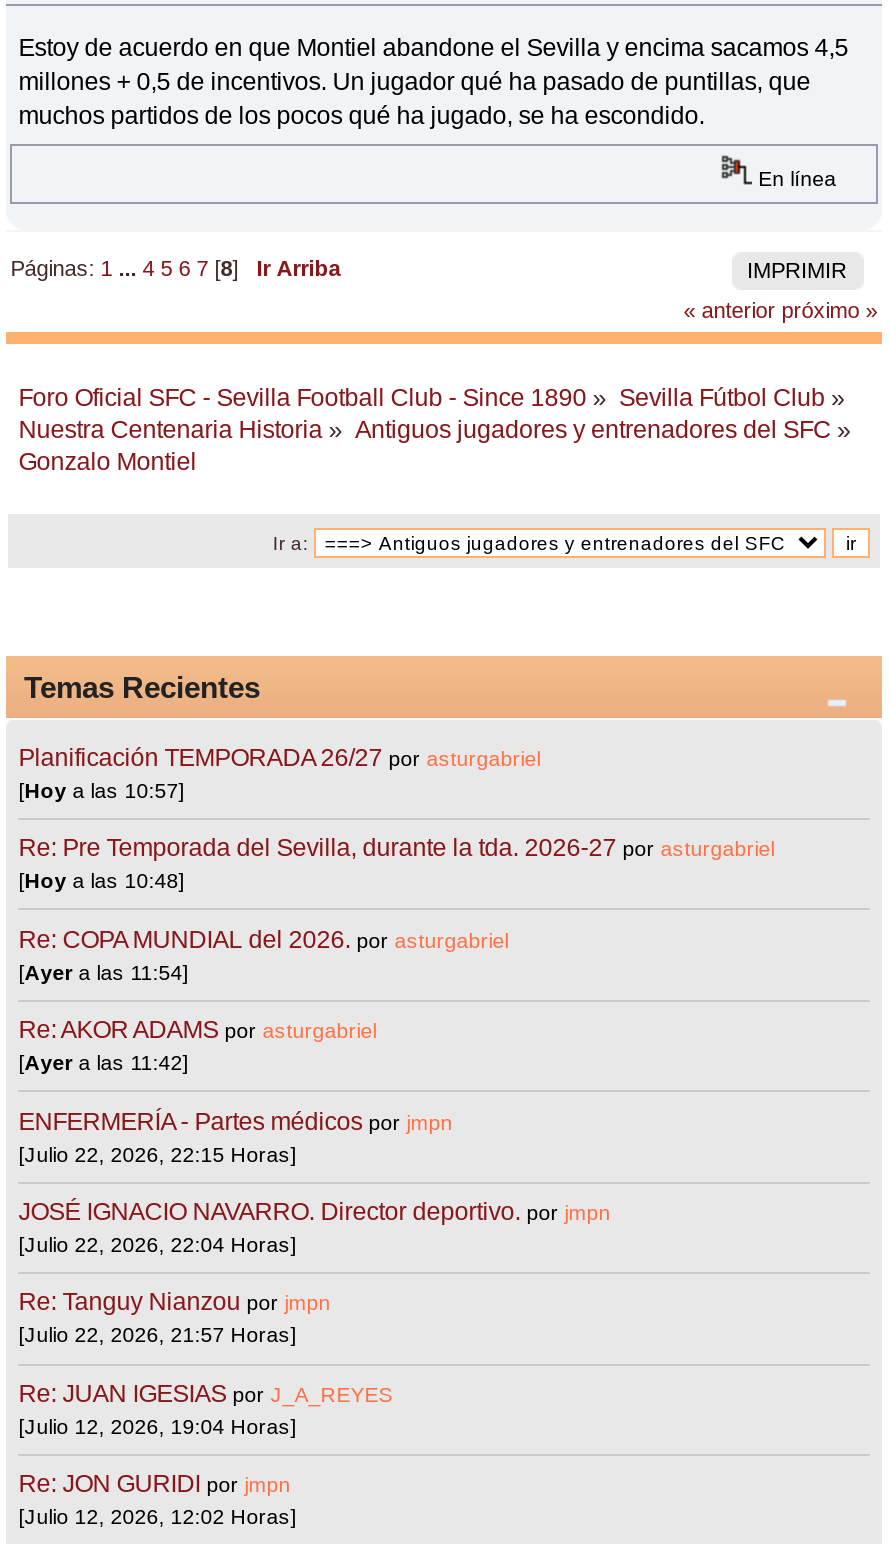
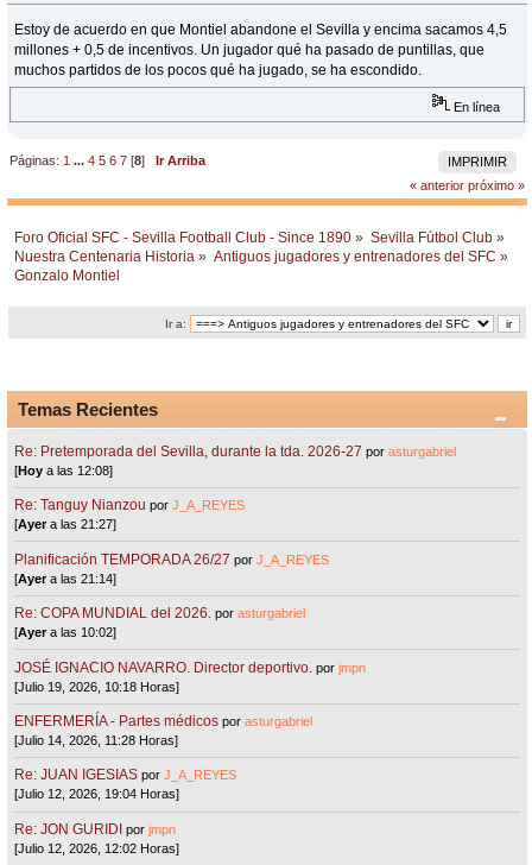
- Planificación TEMPORADA 26/27 por asturgabriel
- [Hoy a las 10:57]
- Re: Pre Temporada del Sevilla, durante la tda. 2026-27 por asturgabriel
- [Hoy a las 10:48]
+ Re: Pretemporada del Sevilla, durante la tda. 2026-27 por asturgabriel
+ [Hoy a las 12:08]
+ Re: Tanguy Nianzou por J_A_REYES
+ [Ayer a las 21:27]
+ Planificación TEMPORADA 26/27 por J_A_REYES
+ [Ayer a las 21:14]

moved down: Re: COPA MUNDIAL del 2026. por asturgabriel

- [Ayer a las 11:54]
- Re: AKOR ADAMS por asturgabriel
- [Ayer a las 11:42]
- ENFERMERÍA - Partes médicos por jmpn
- [Julio 22, 2026, 22:15 Horas]
+ [Ayer a las 10:02]

- [Julio 22, 2026, 22:04 Horas]
+ [Julio 19, 2026, 10:18 Horas]

- Re: Tanguy Nianzou por jmpn
- [Julio 22, 2026, 21:57 Horas]
+ ENFERMERÍA - Partes médicos por asturgabriel
+ [Julio 14, 2026, 11:28 Horas]
